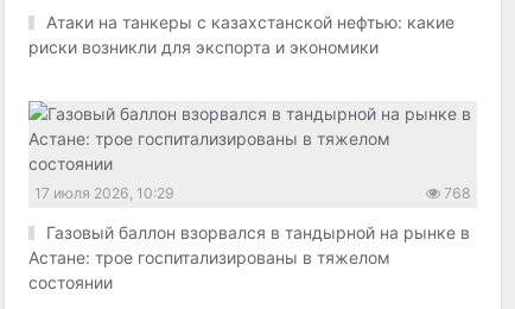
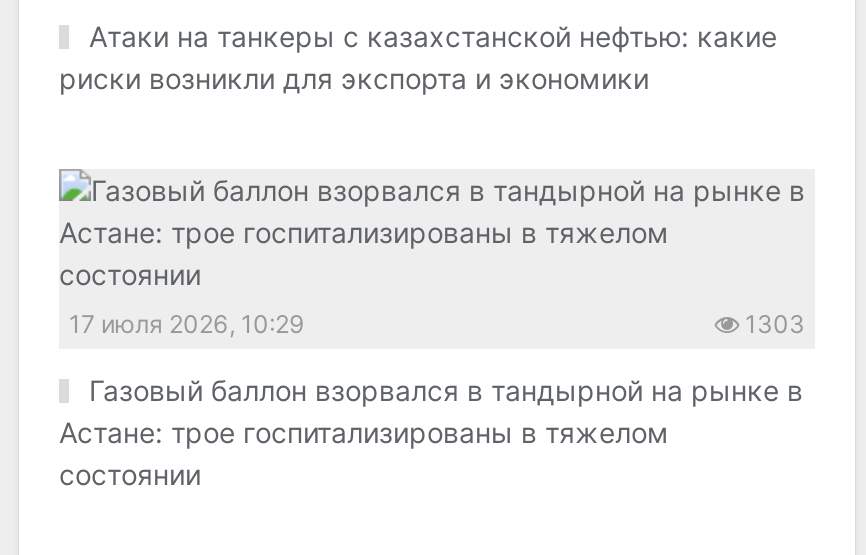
- 768
+ 1303
